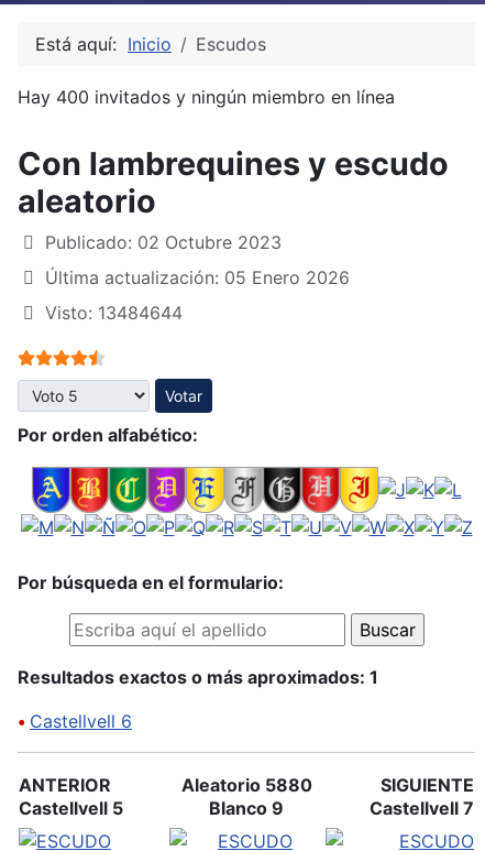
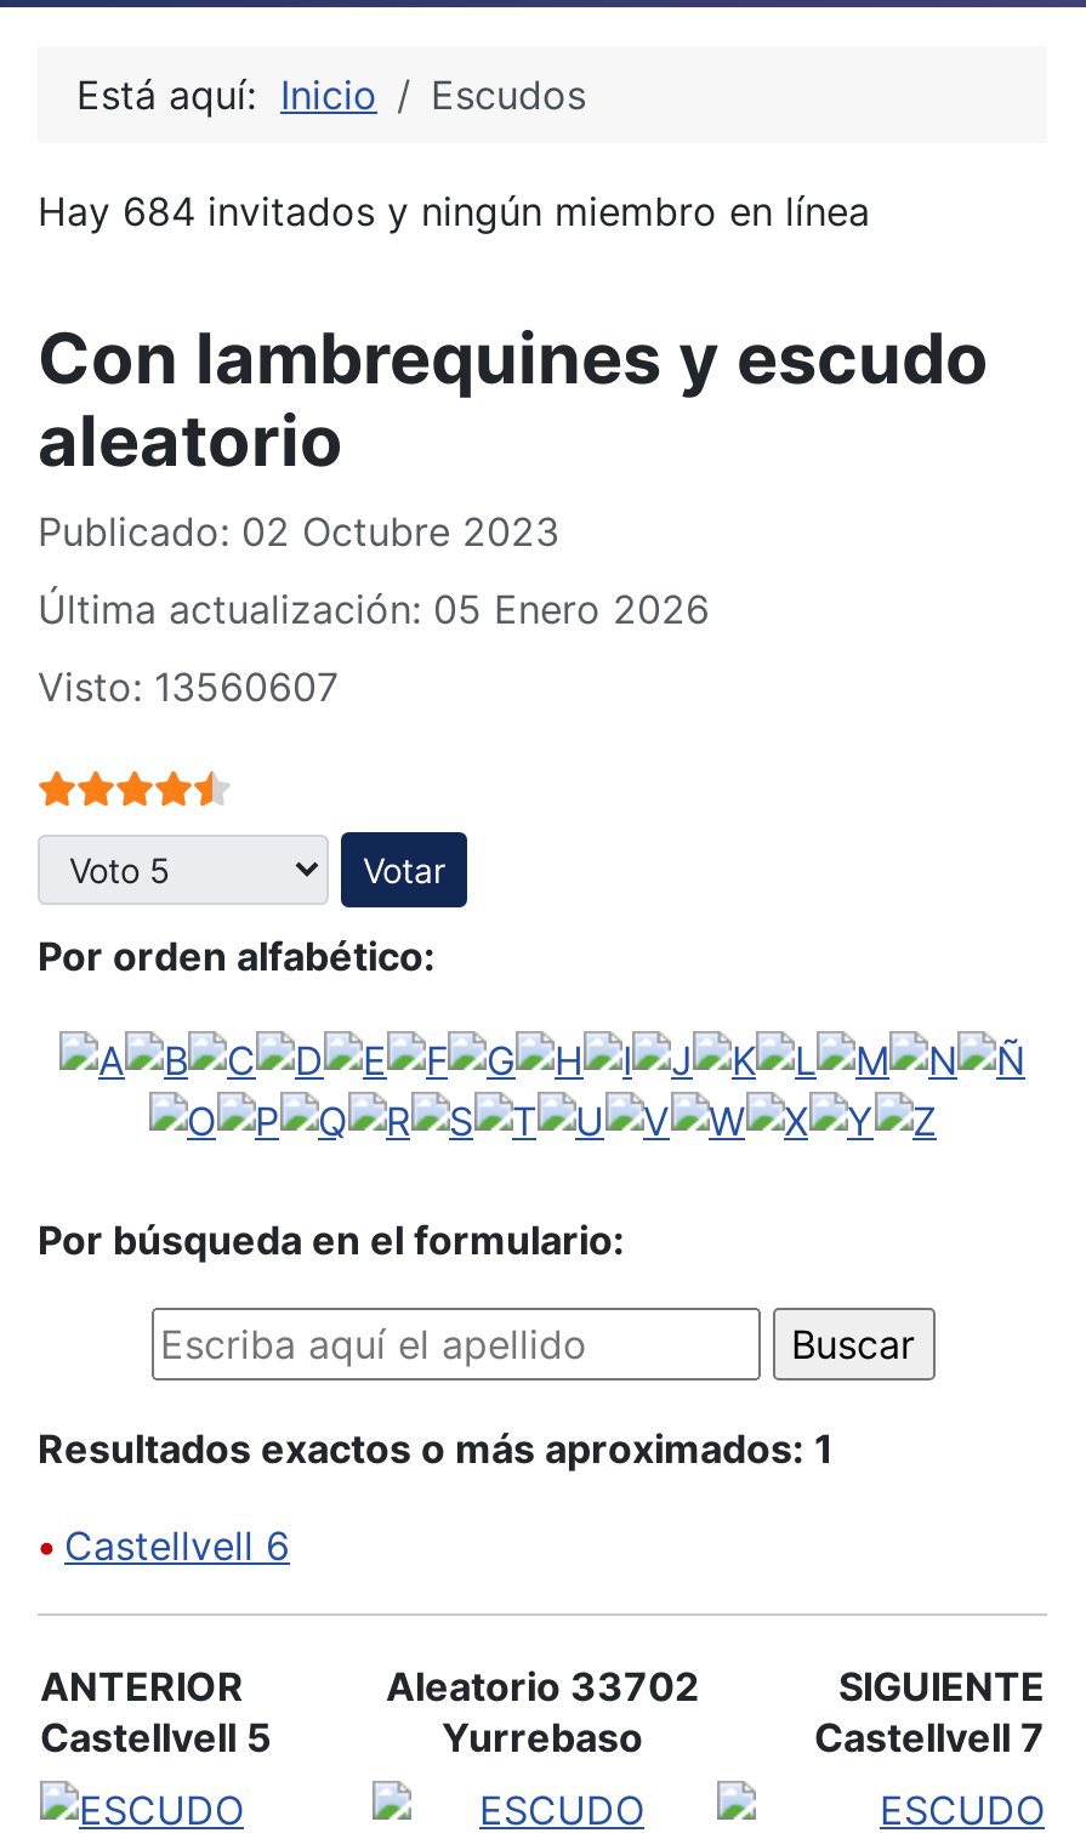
- Hay 400 invitados y ningún miembro en línea
+ Hay 684 invitados y ningún miembro en línea

- Visto: 13484644
+ Visto: 13560607

- [image]
+ [image]

- Aleatorio 5880
- Blanco 9
+ Aleatorio 33702
+ Yurrebaso
